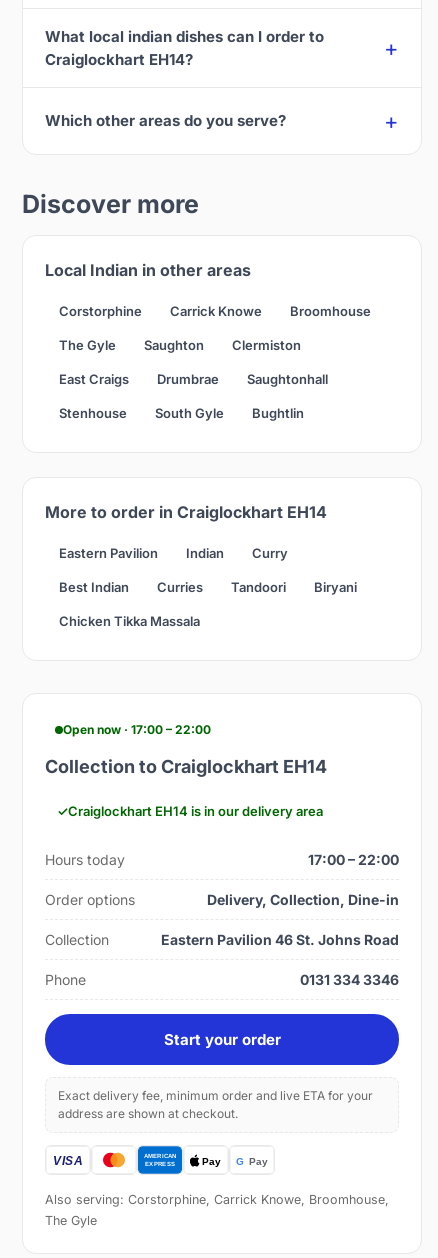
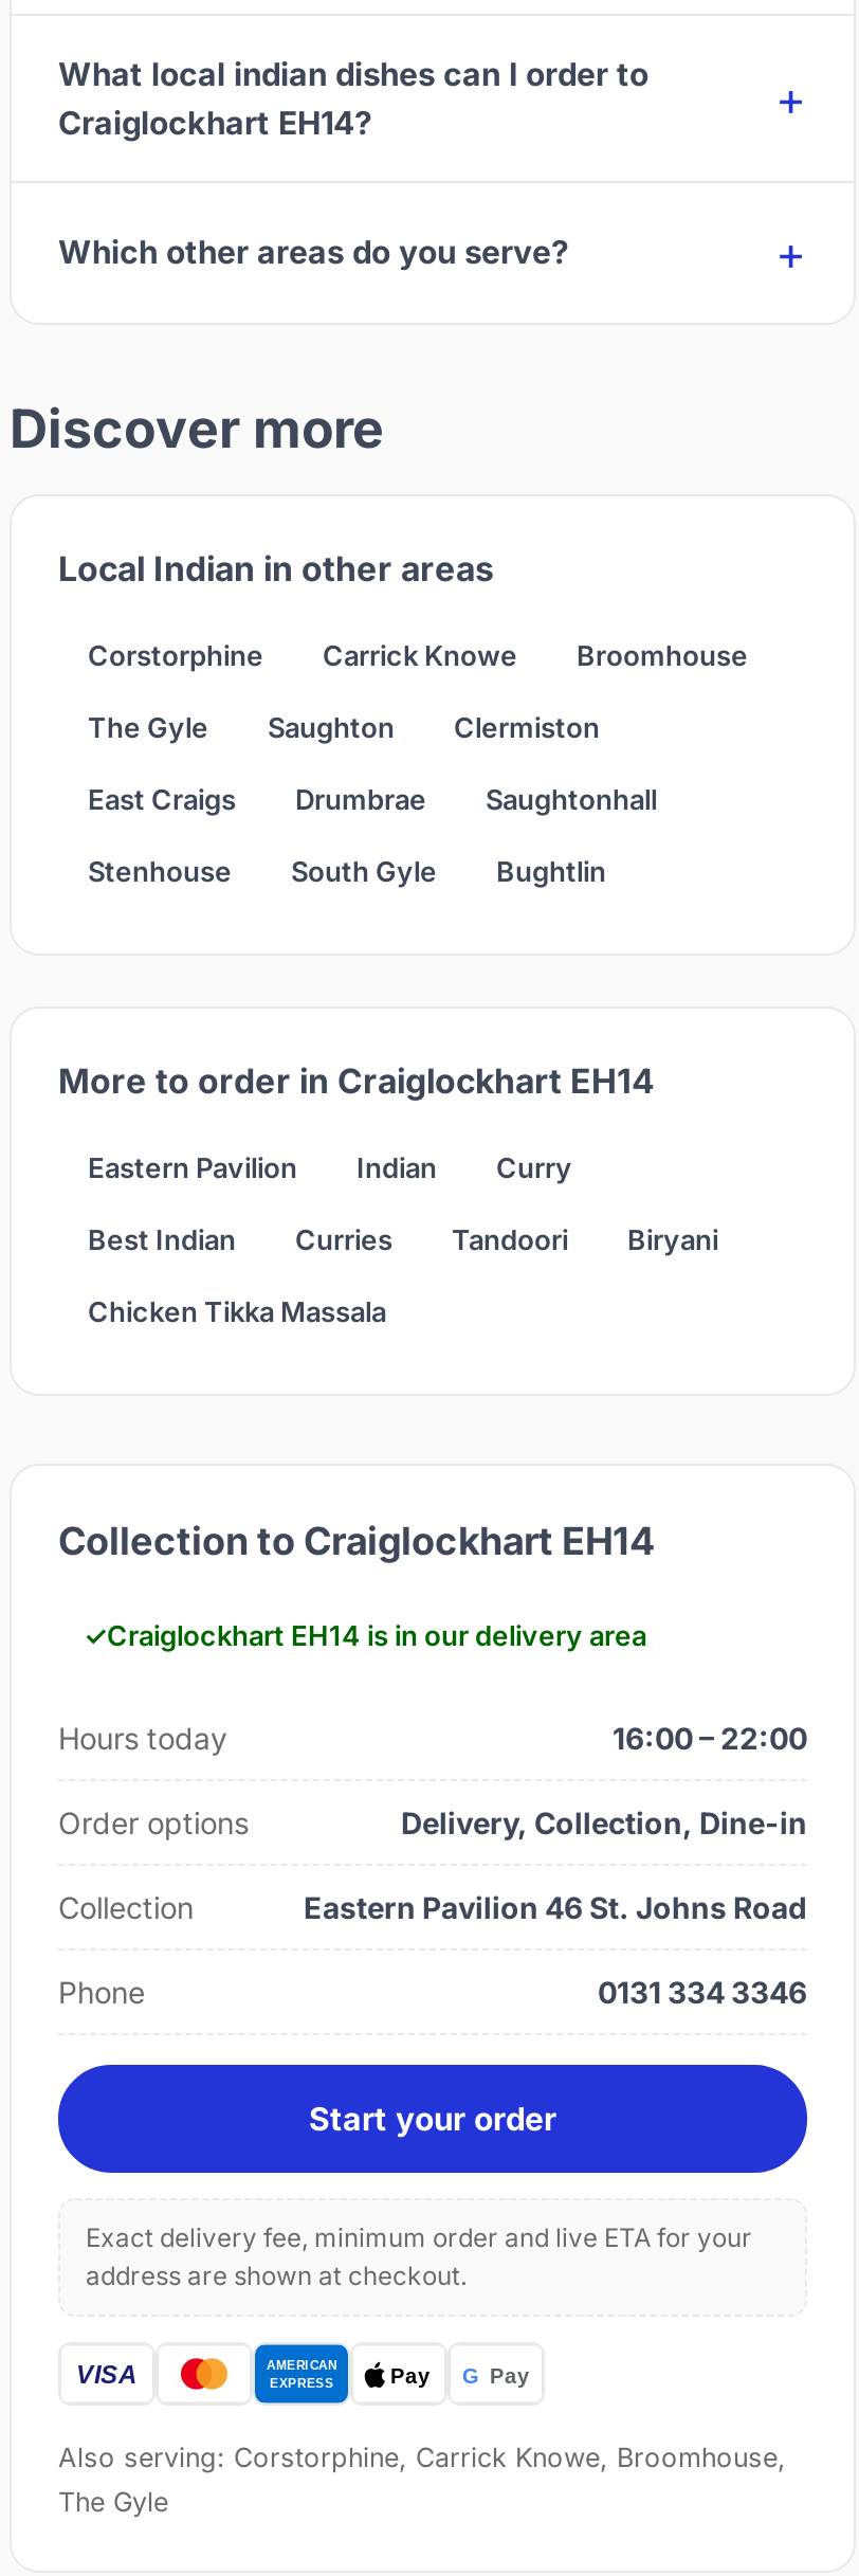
- Open now · 17:00 – 22:00

- 17:00 – 22:00
+ 16:00 – 22:00
